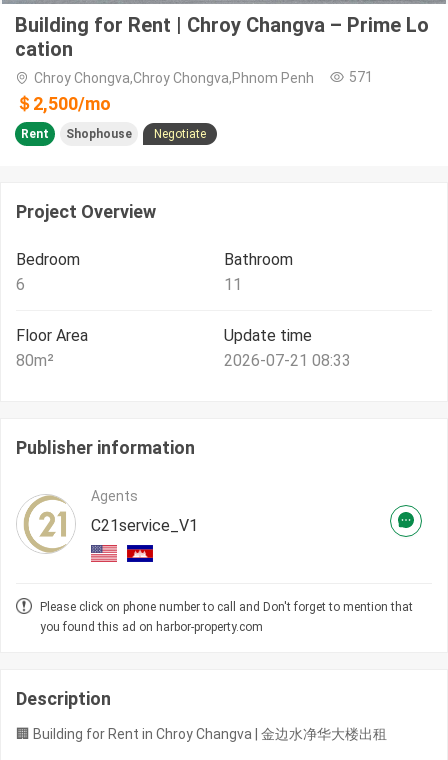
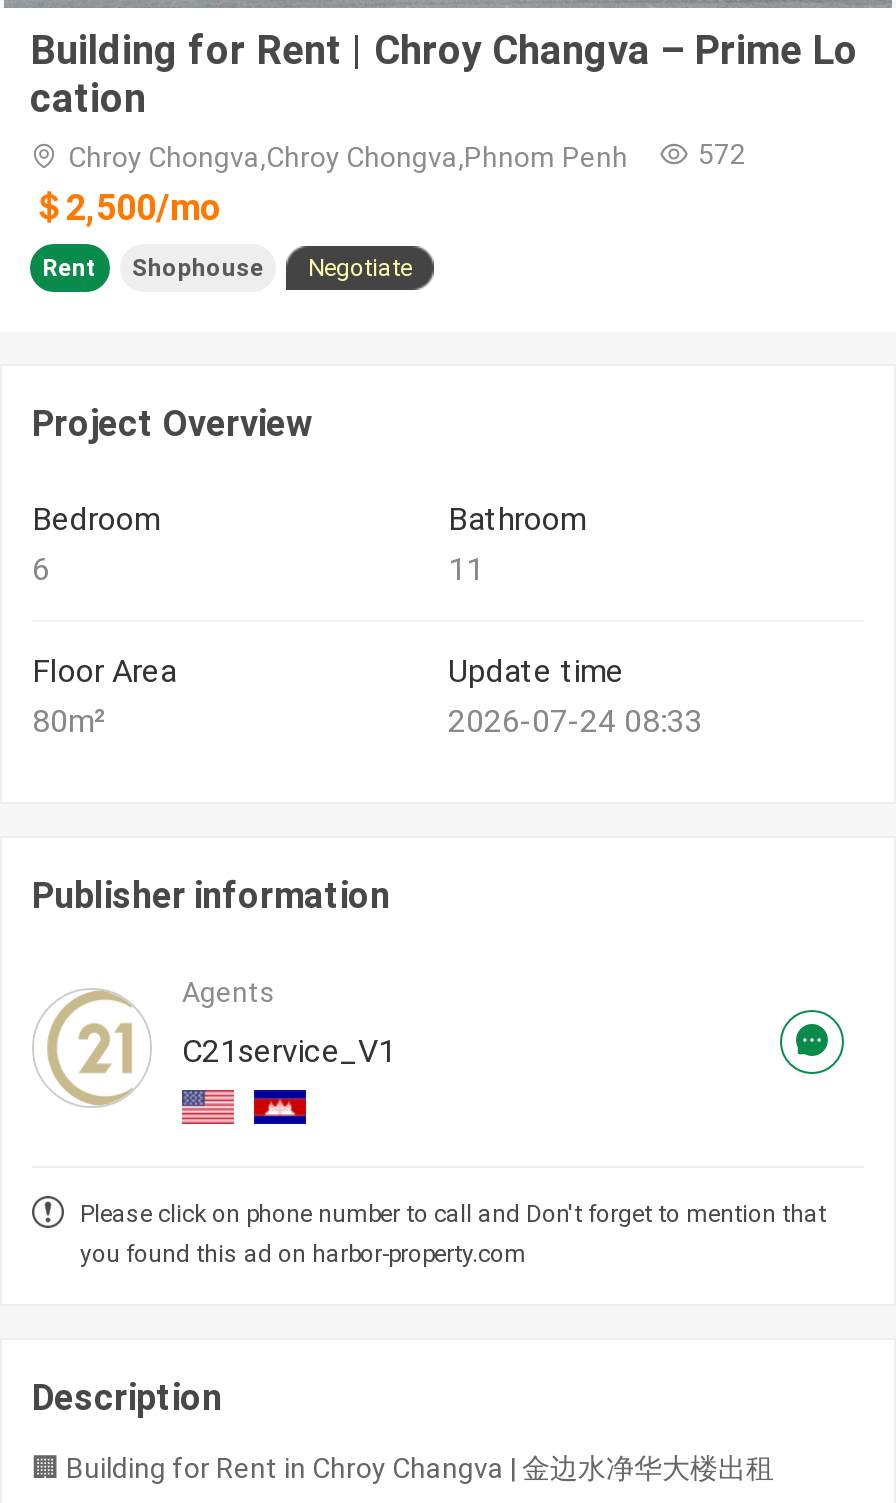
- 571
+ 572

- 2026-07-21 08:33
+ 2026-07-24 08:33
